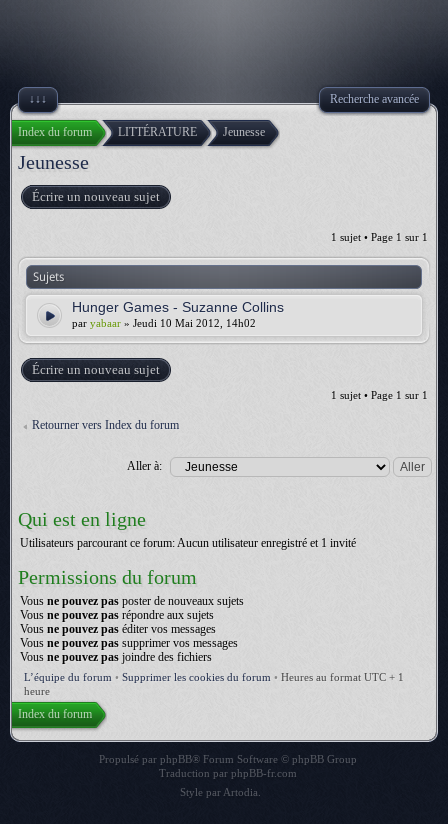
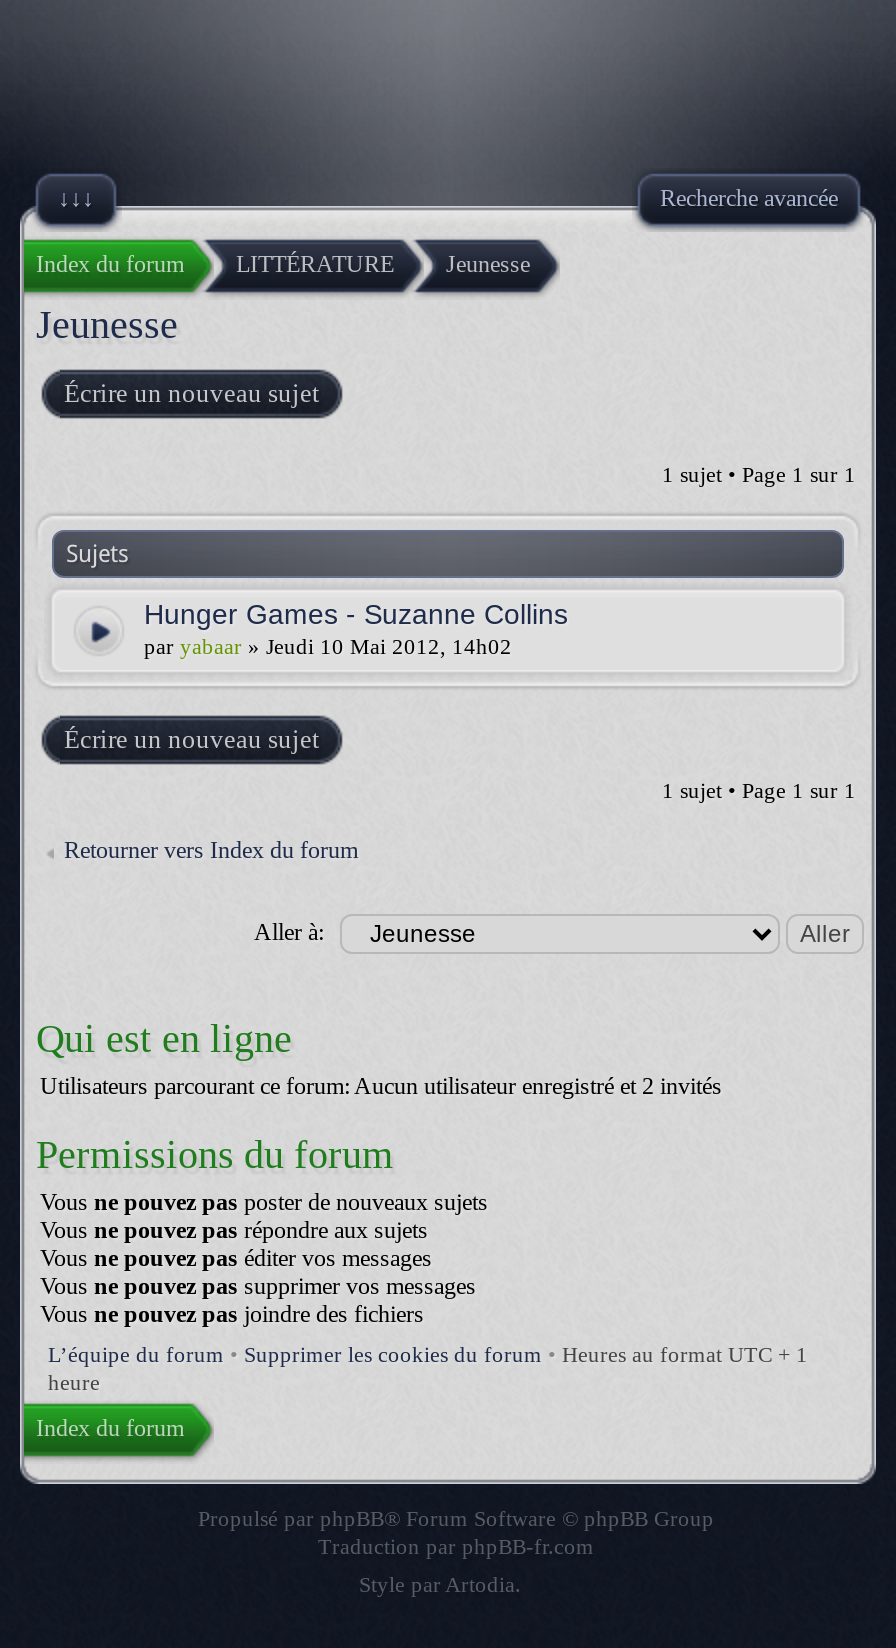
- Utilisateurs parcourant ce forum: Aucun utilisateur enregistré et 1 invité
+ Utilisateurs parcourant ce forum: Aucun utilisateur enregistré et 2 invités
